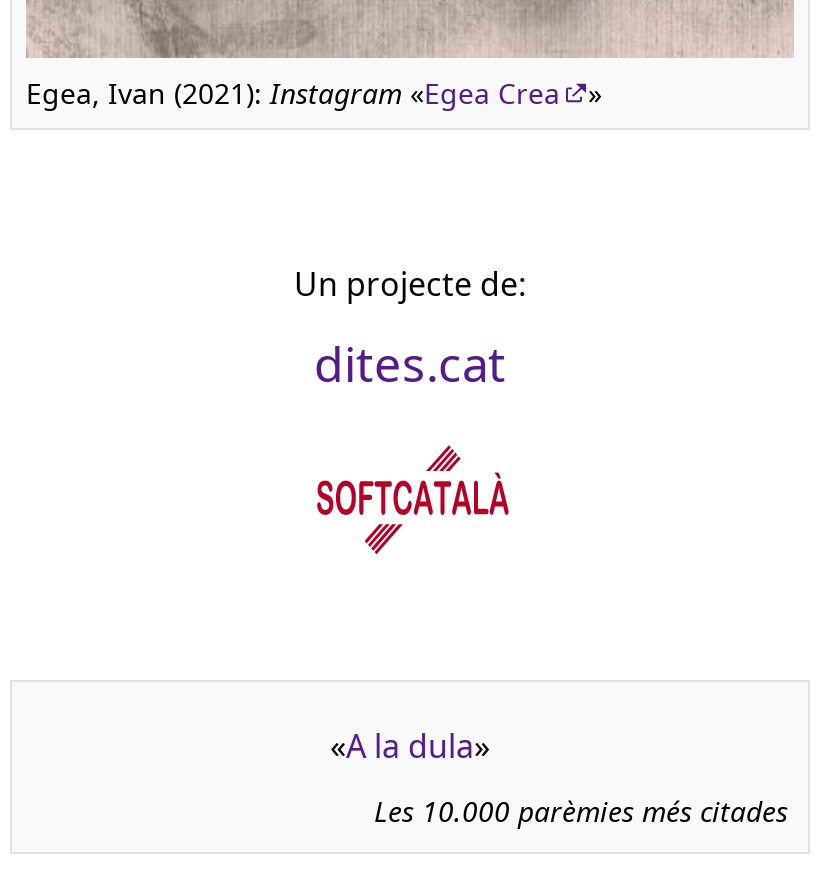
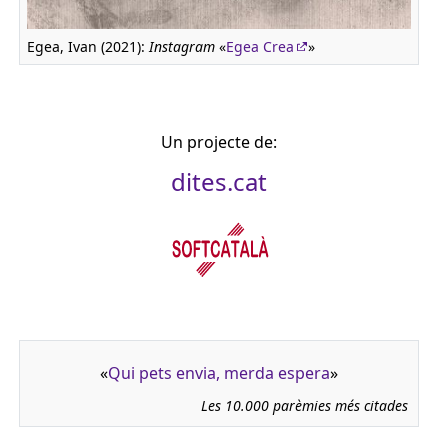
- «A la dula»
+ «Qui pets envia, merda espera»
